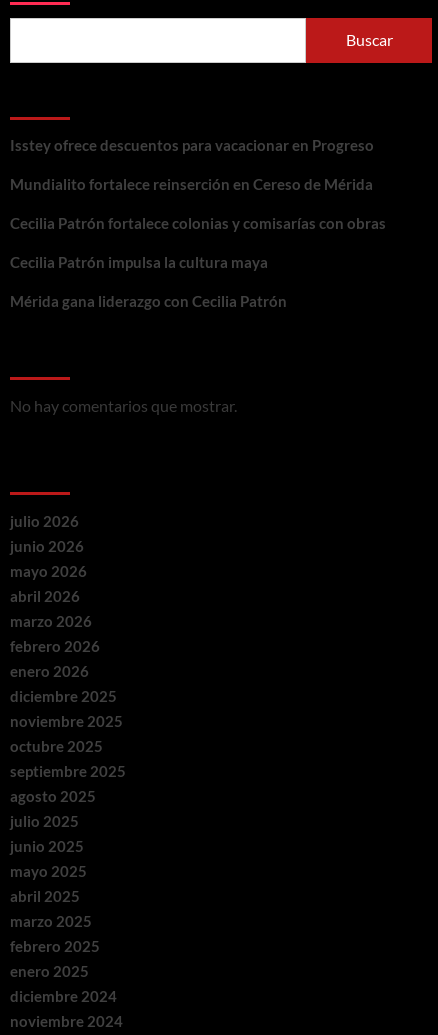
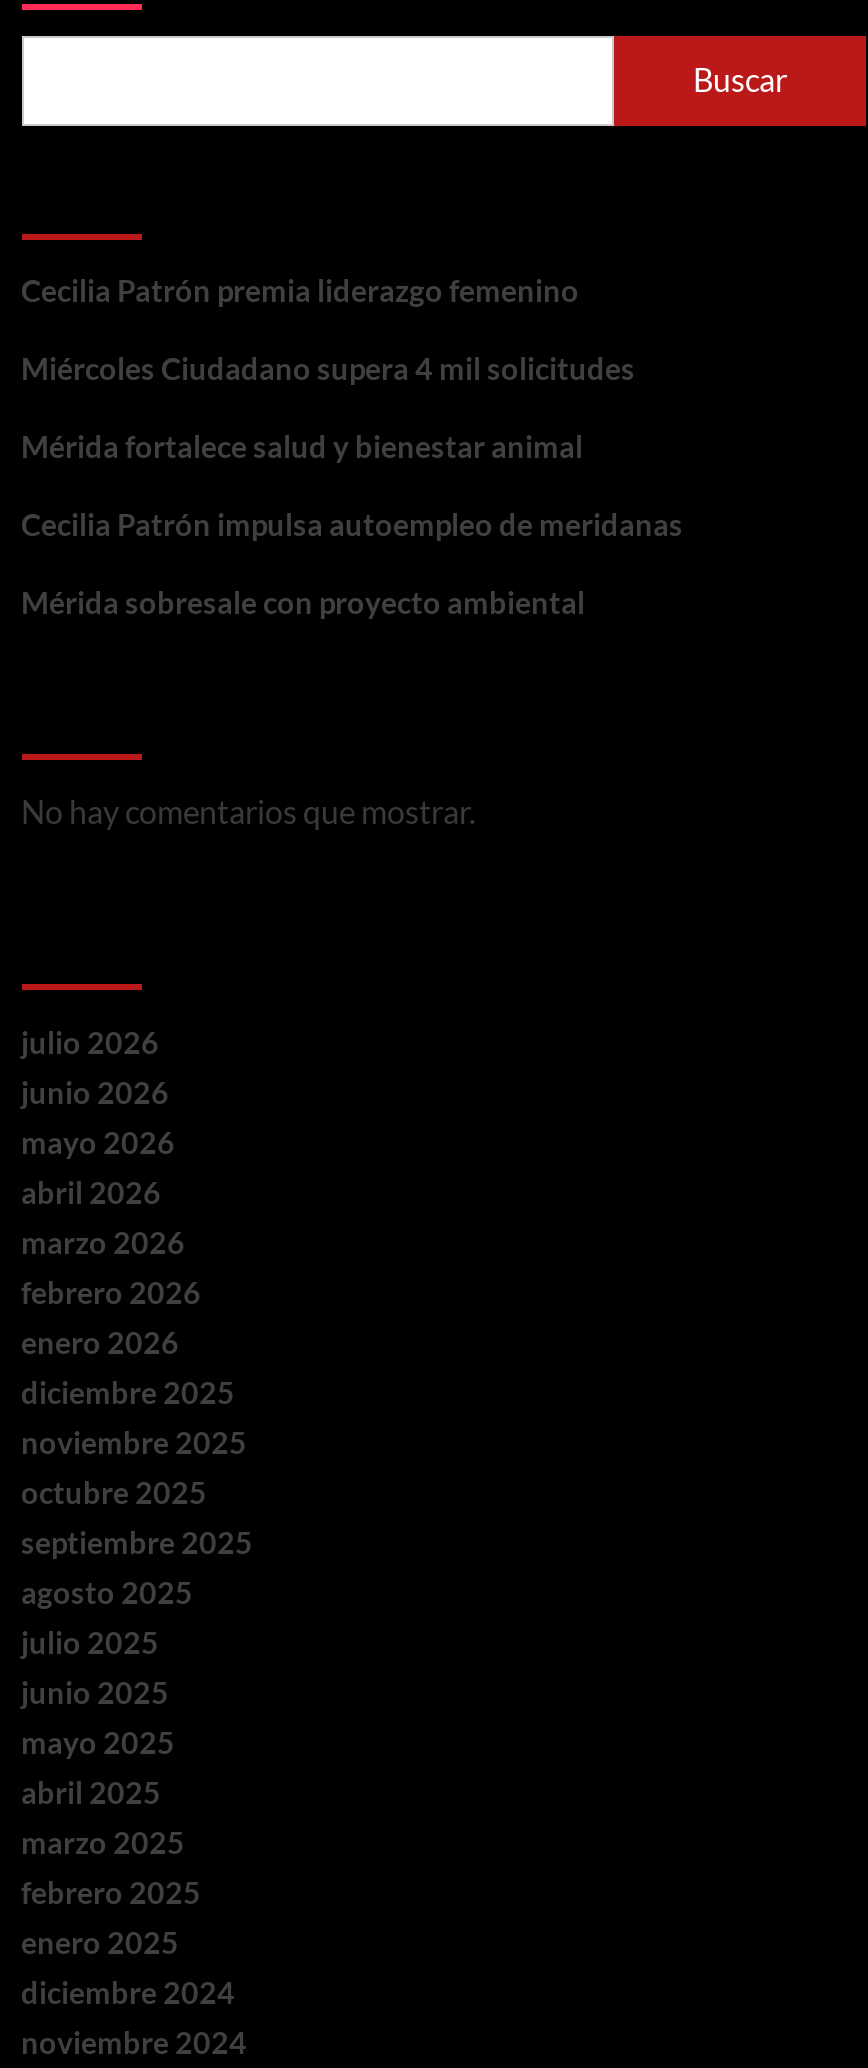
- Isstey ofrece descuentos para vacacionar en Progreso
+ Cecilia Patrón premia liderazgo femenino

- Mundialito fortalece reinserción en Cereso de Mérida
+ Miércoles Ciudadano supera 4 mil solicitudes

- Cecilia Patrón fortalece colonias y comisarías con obras
+ Mérida fortalece salud y bienestar animal

- Cecilia Patrón impulsa la cultura maya
+ Cecilia Patrón impulsa autoempleo de meridanas

- Mérida gana liderazgo con Cecilia Patrón
+ Mérida sobresale con proyecto ambiental
